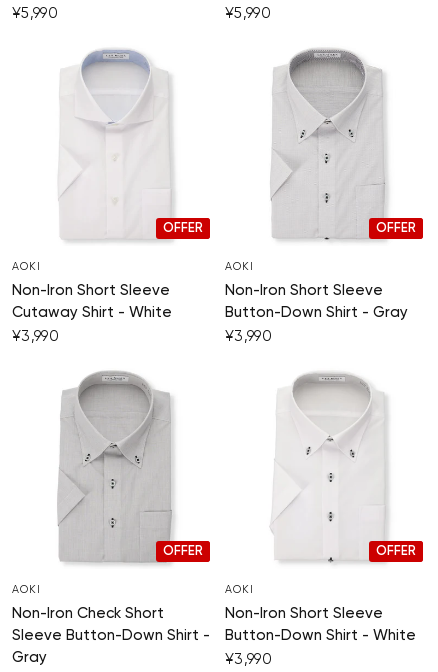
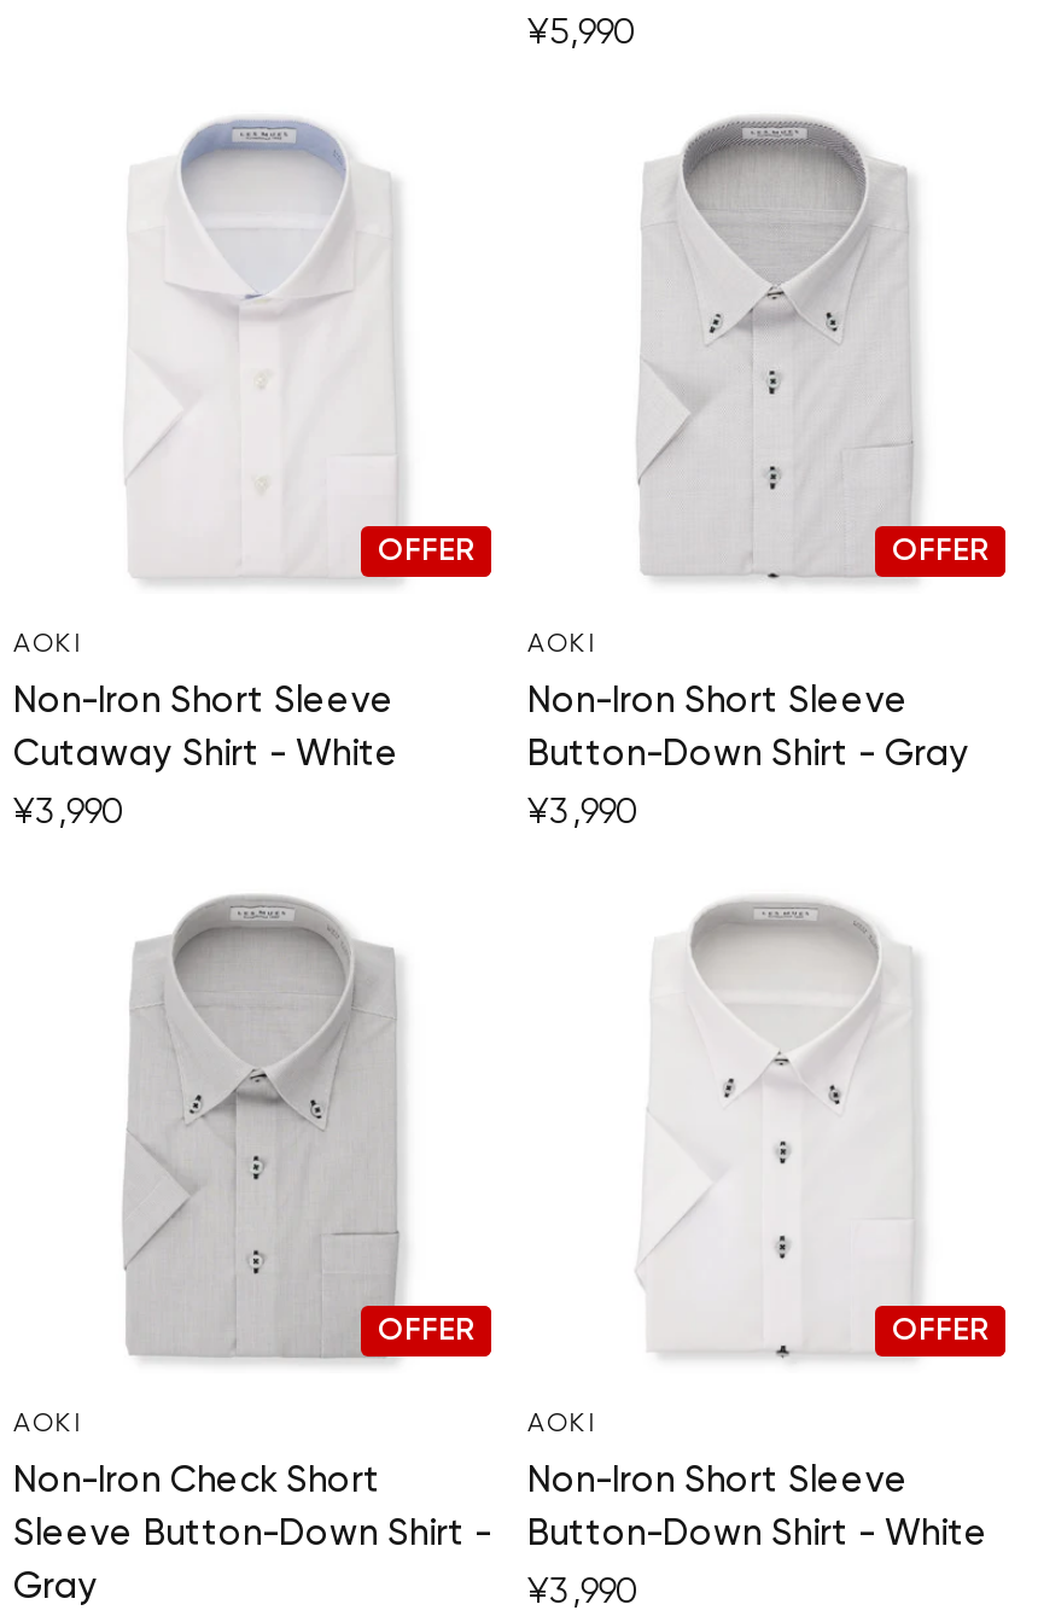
- ¥5,990
